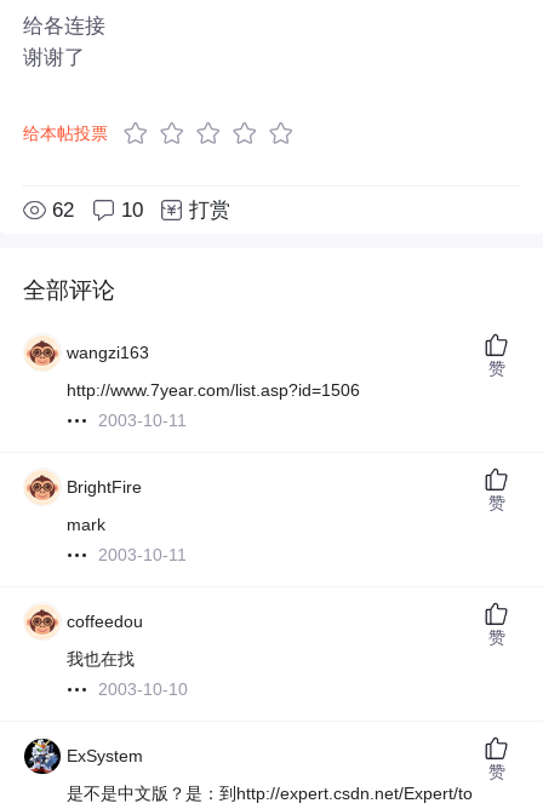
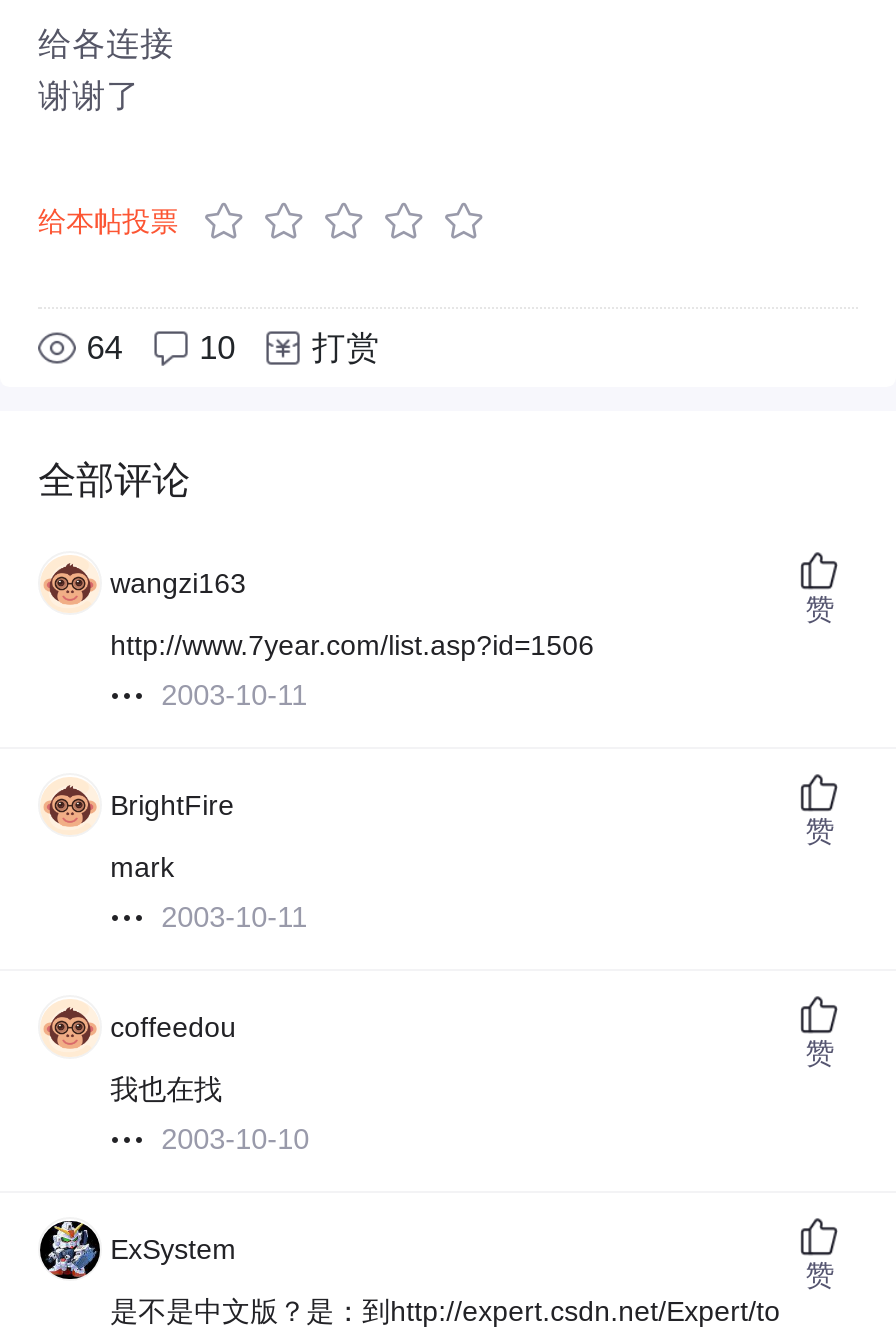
- 62
+ 64
